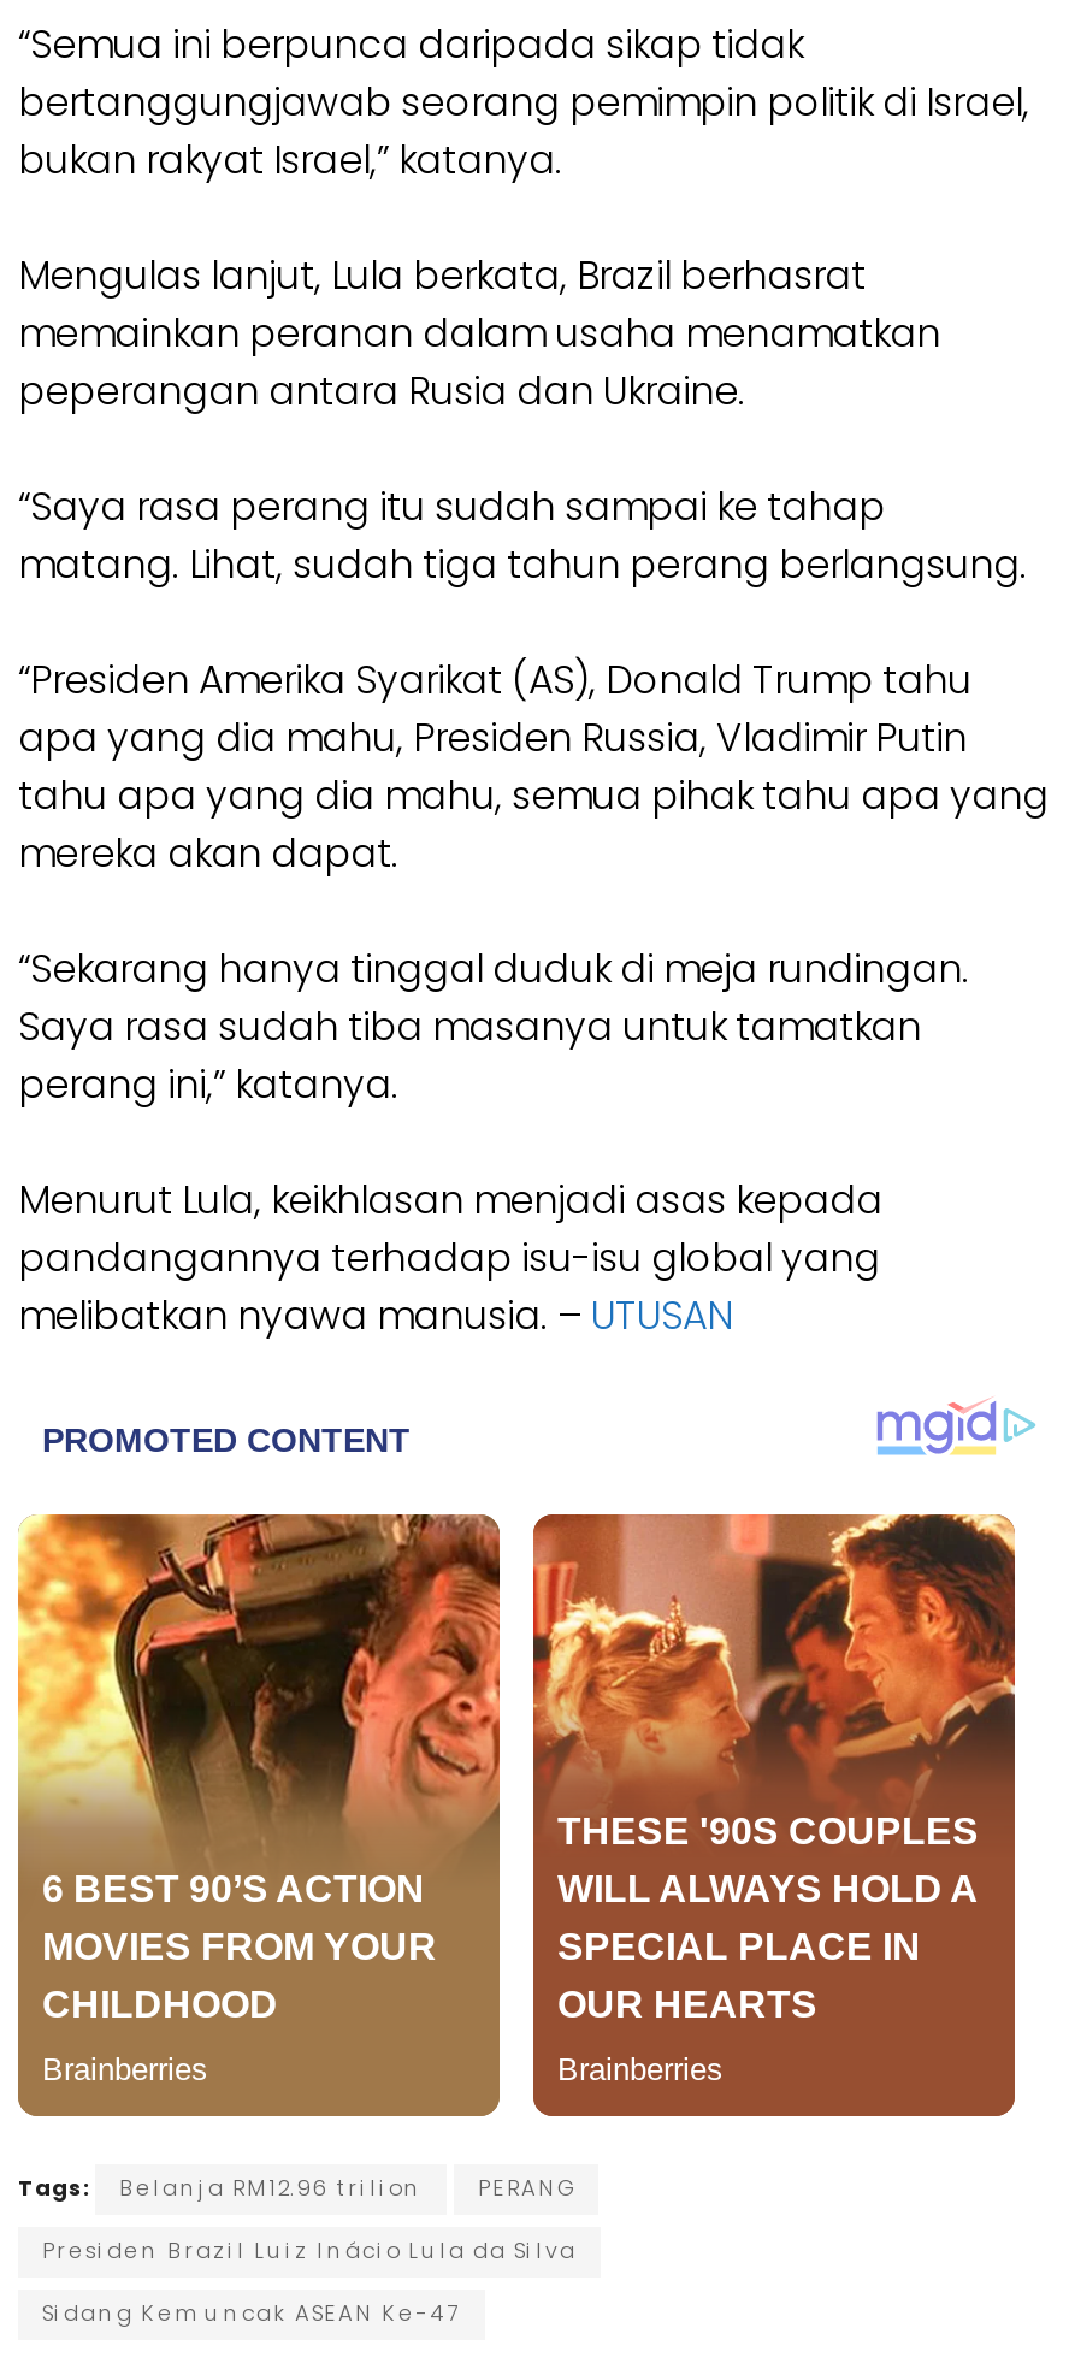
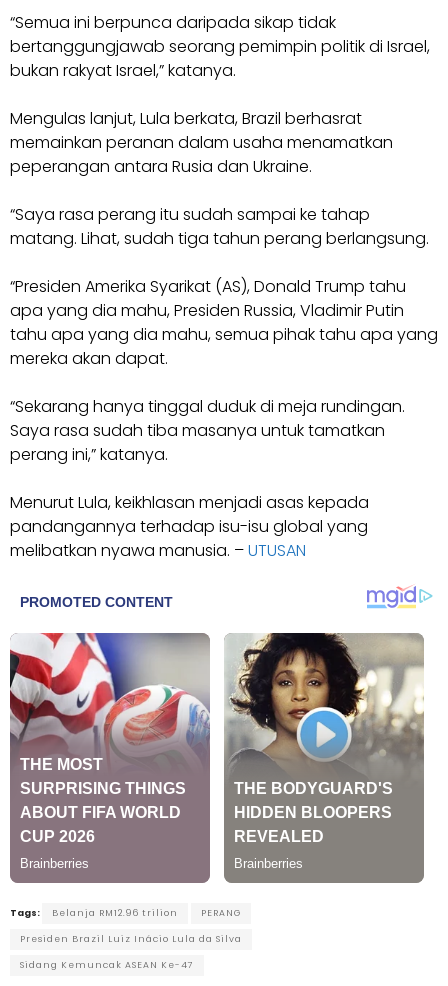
- [image]
+ [image]

- [image]
+ [image]
